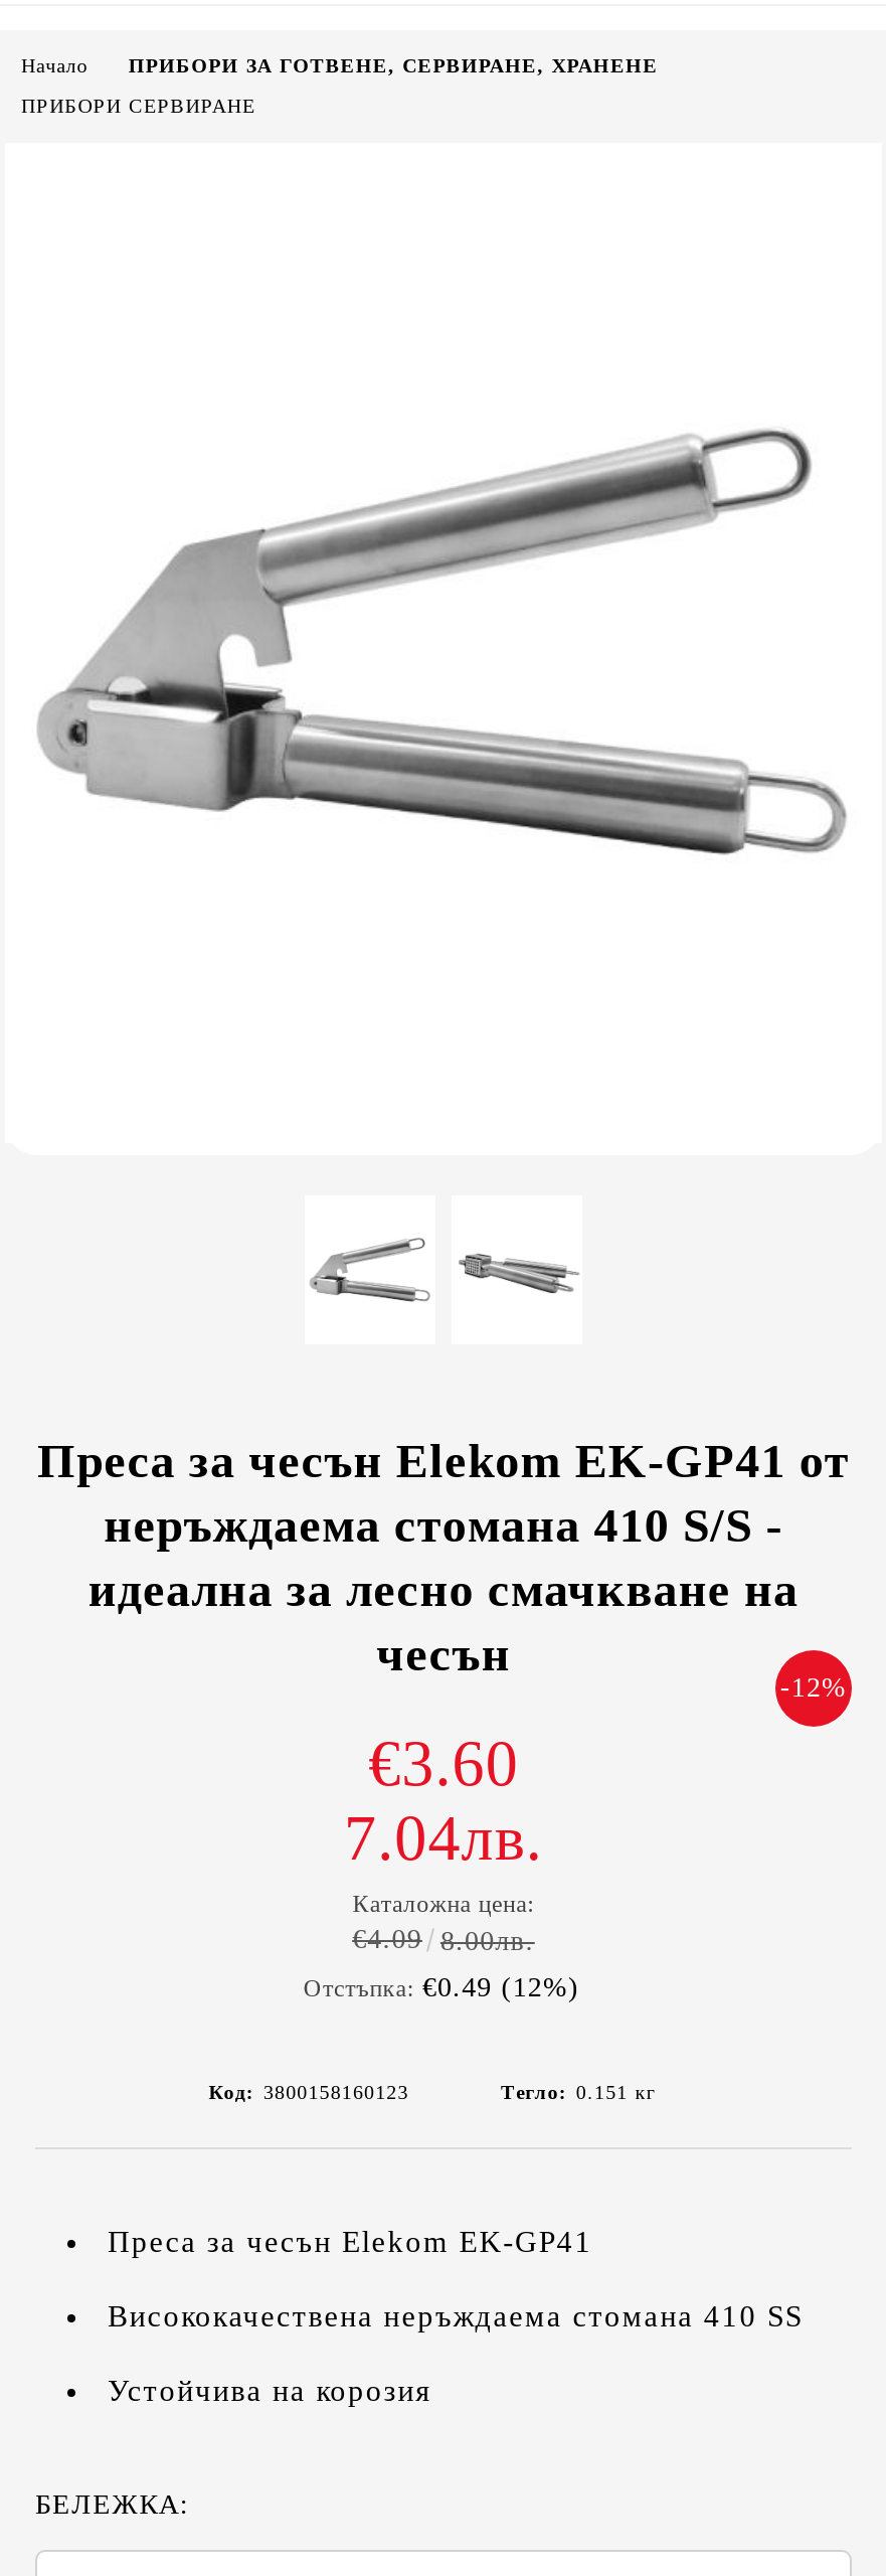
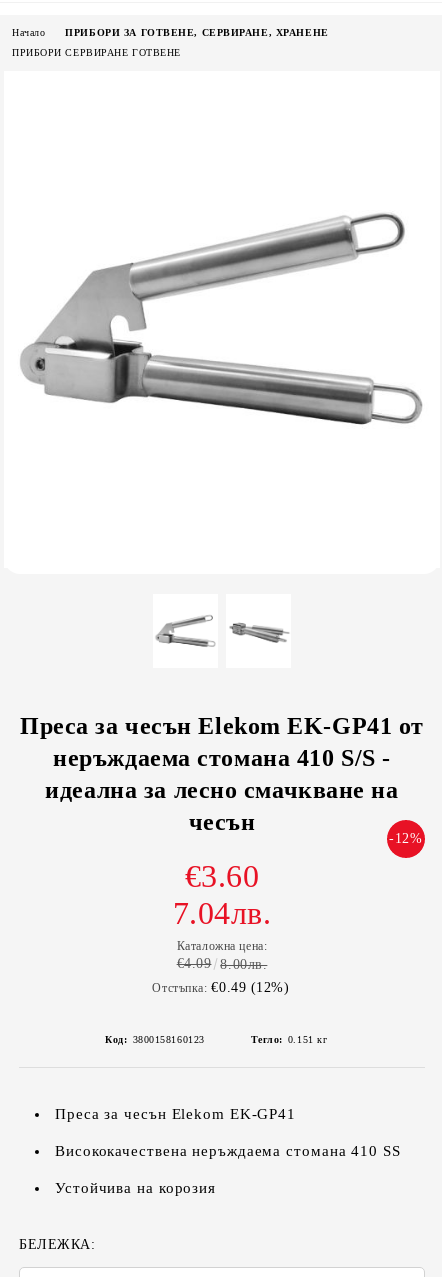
- ПРИБОРИ СЕРВИРАНЕ
+ ПРИБОРИ СЕРВИРАНЕ ГОТВЕНЕ
